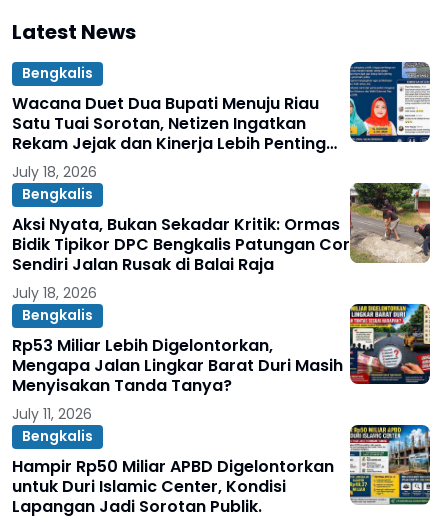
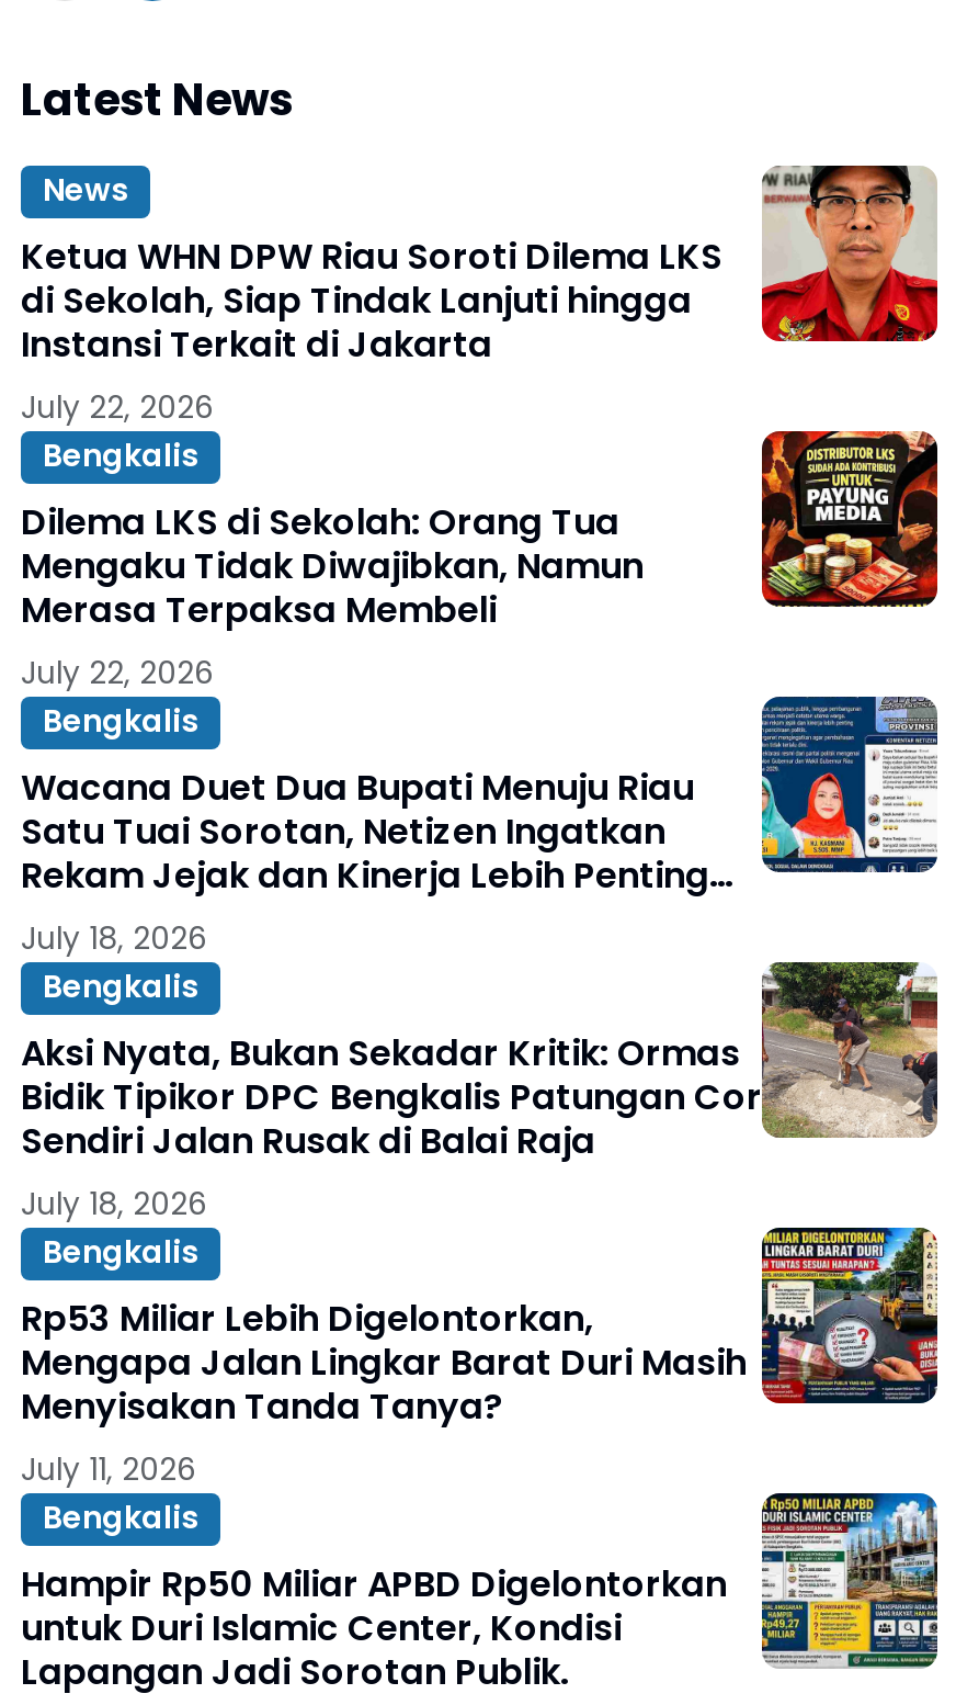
+ [image]
+ News
+ Ketua WHN DPW Riau Soroti Dilema LKS
+ di Sekolah, Siap Tindak Lanjuti hingga
+ Instansi Terkait di Jakarta
+ July 22, 2026
+ Bengkalis
+ Dilema LKS di Sekolah: Orang Tua
+ Mengaku Tidak Diwajibkan, Namun
+ Merasa Terpaksa Membeli
+ July 22, 2026

+ [image]
